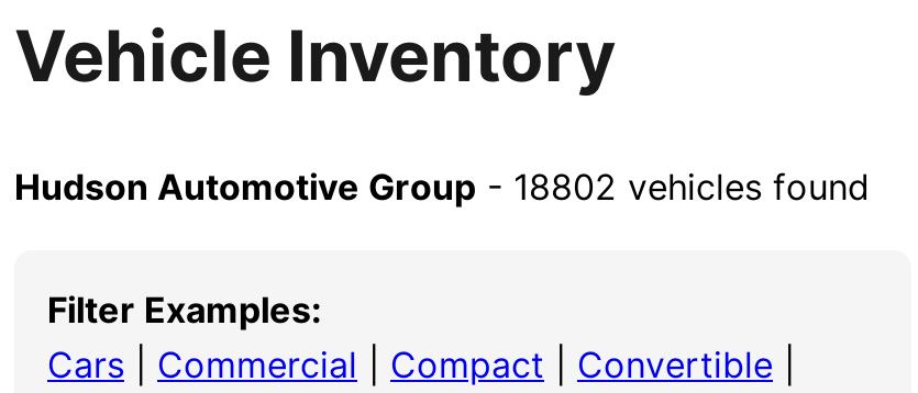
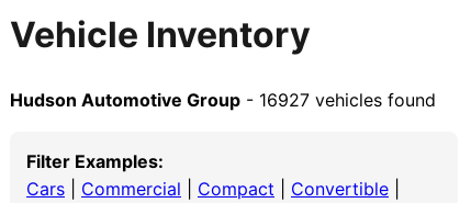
- Hudson Automotive Group - 18802 vehicles found
+ Hudson Automotive Group - 16927 vehicles found
